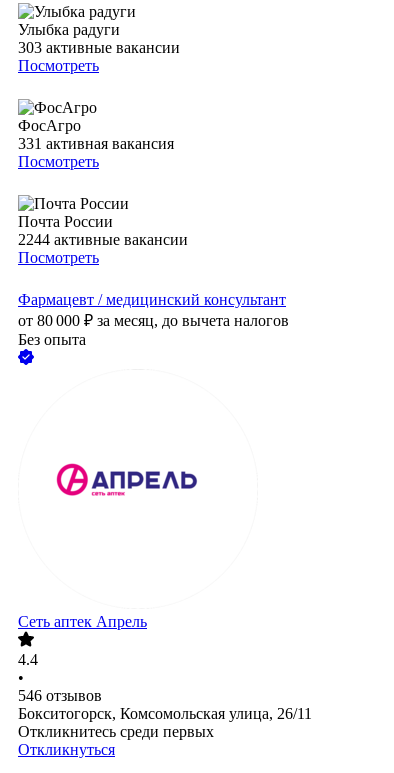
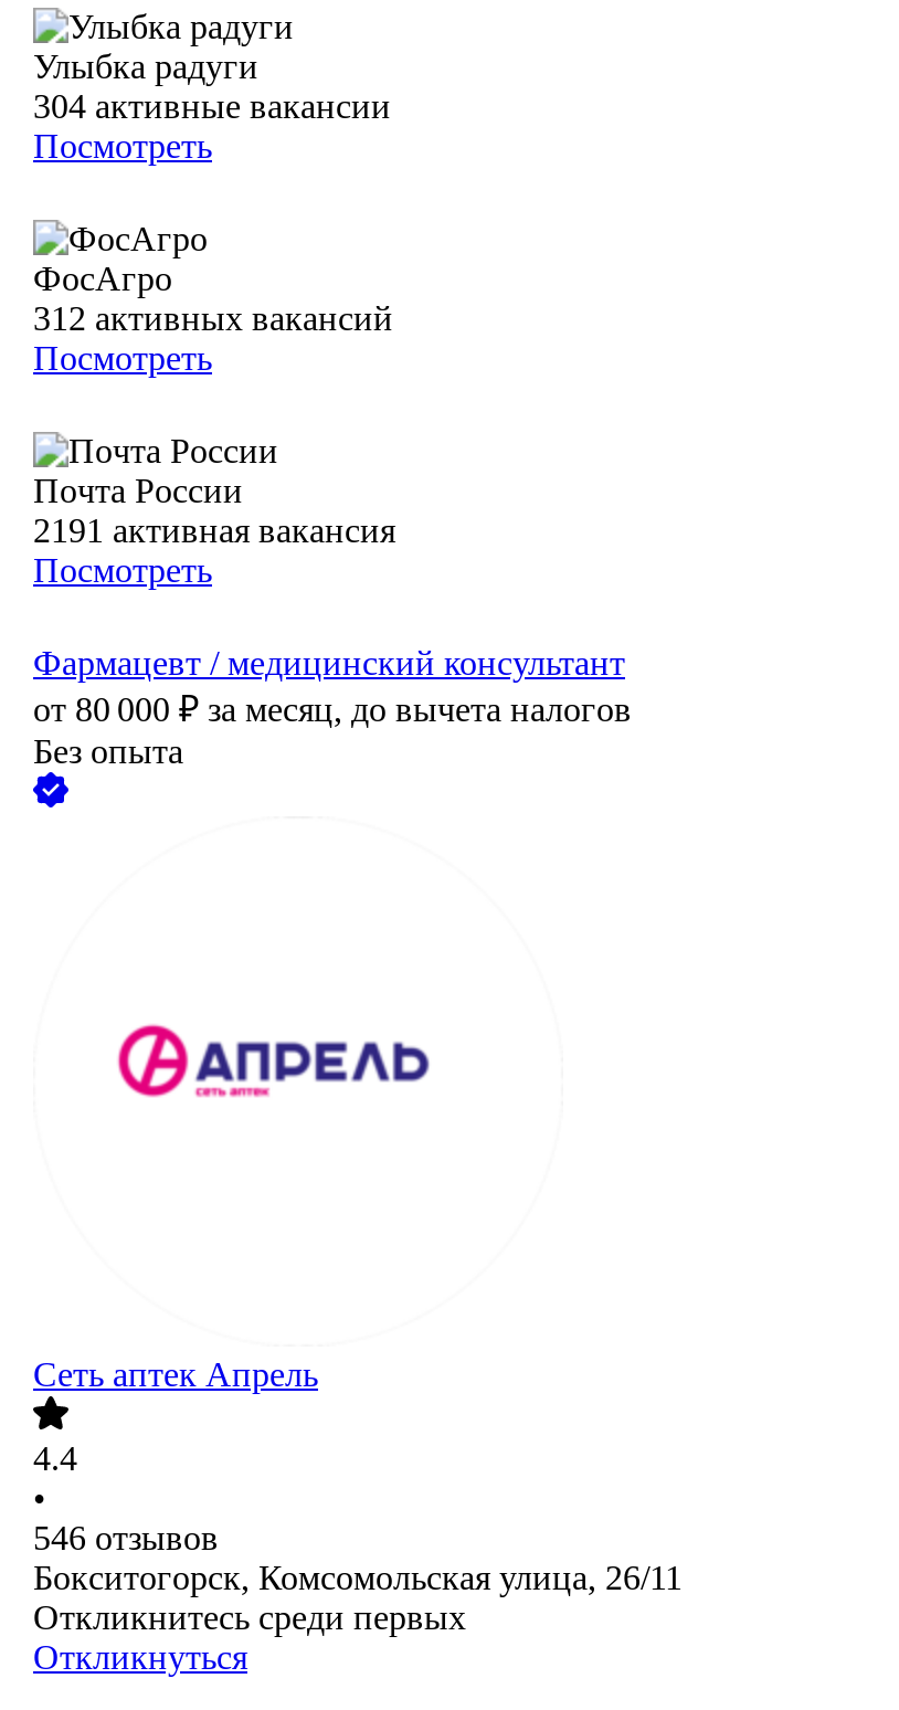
- 303 активные вакансии
+ 304 активные вакансии

- 331 активная вакансия
+ 312 активных вакансий

- 2244 активные вакансии
+ 2191 активная вакансия
